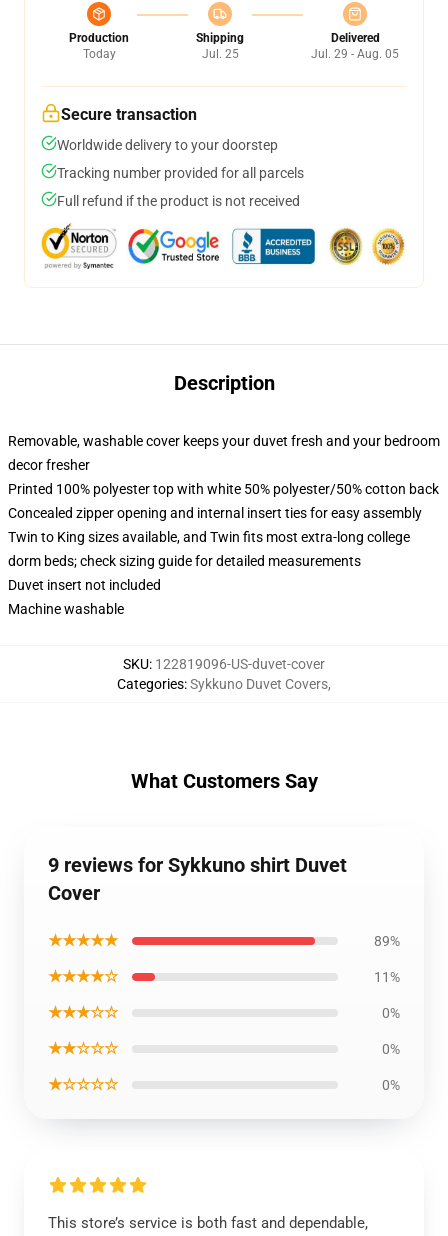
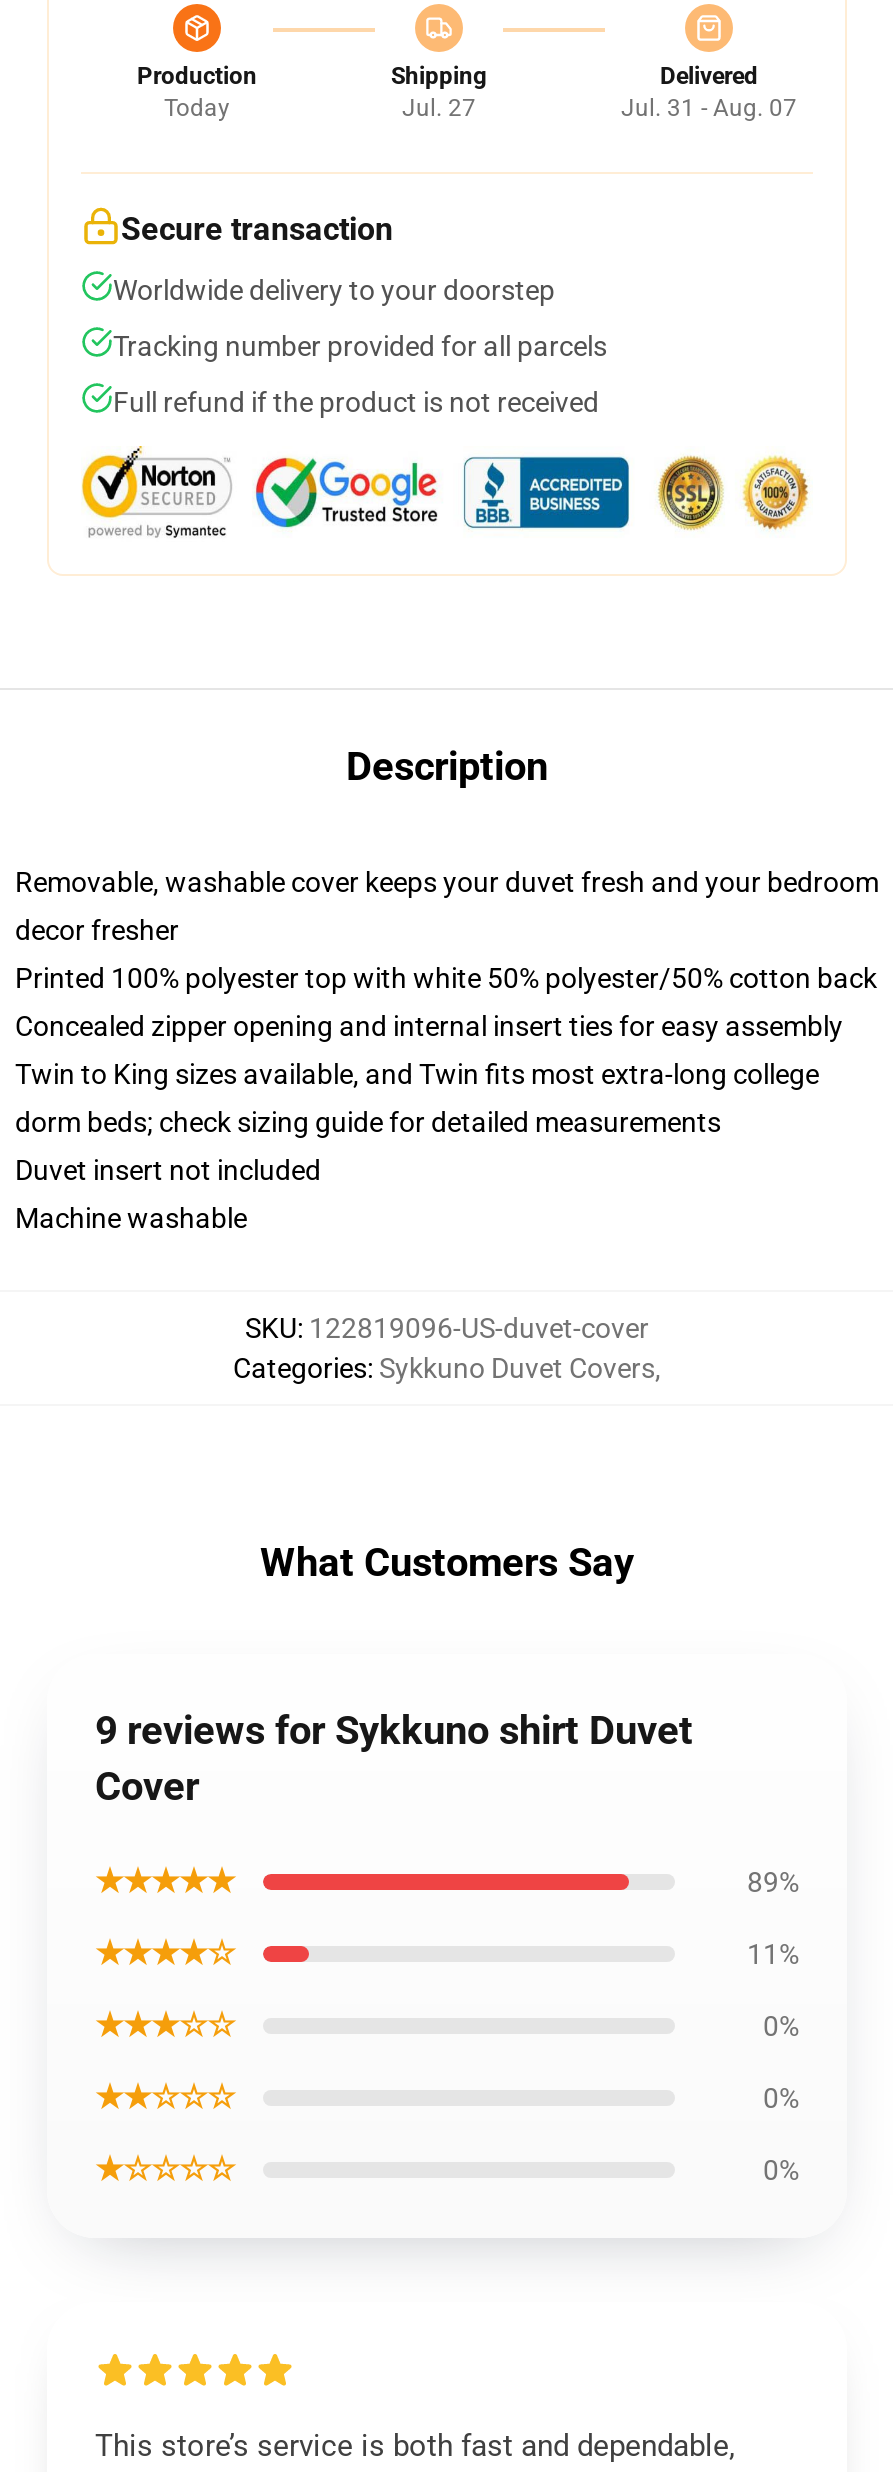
- Jul. 25
+ Jul. 27

- Jul. 29 - Aug. 05
+ Jul. 31 - Aug. 07
